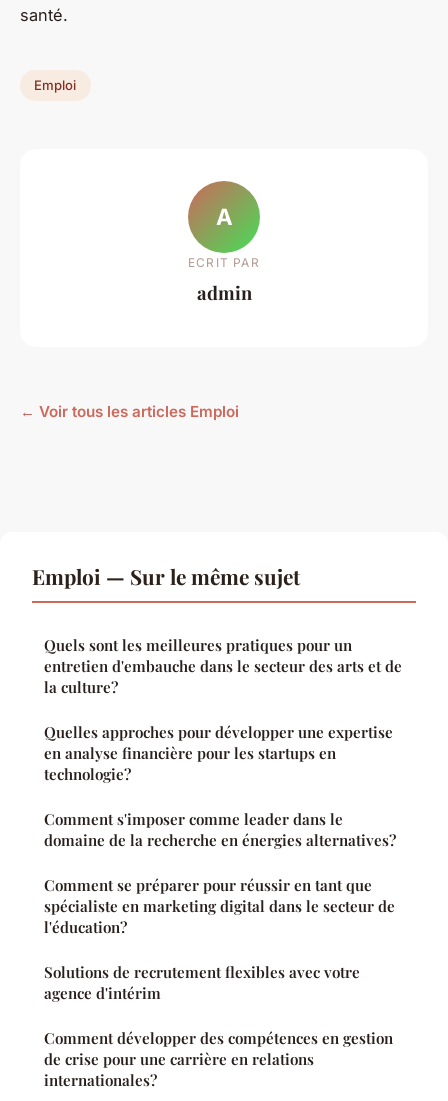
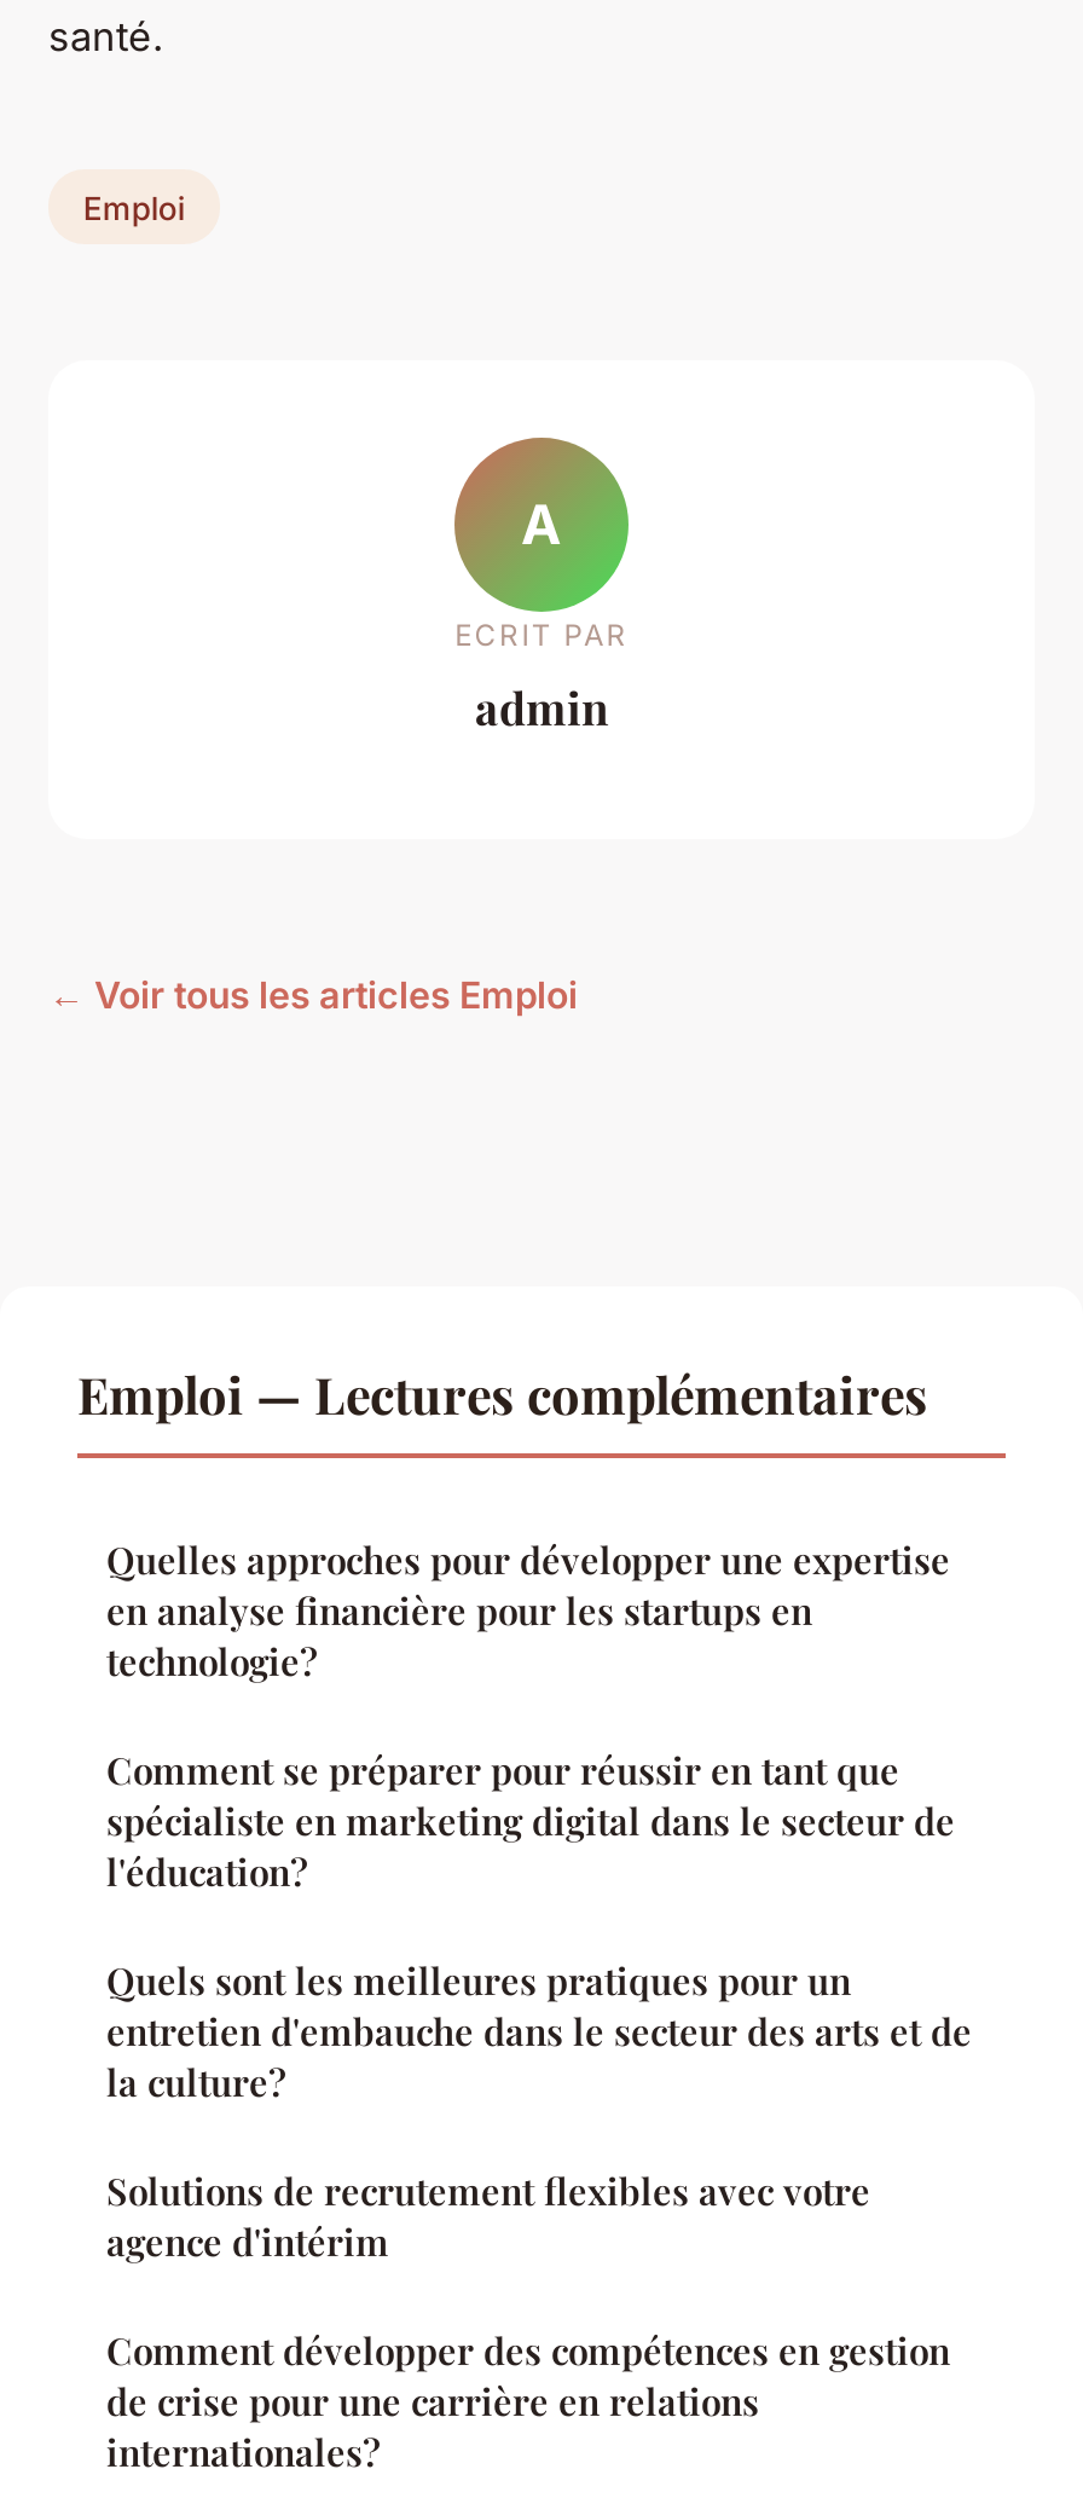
- Emploi — Sur le même sujet
+ Emploi — Lectures complémentaires

moved down: Quels sont les meilleures pratiques pour un | entretien d'embauche dans le secteur des arts et de | la culture?

moved up: Quelles approches pour développer une expertise | en analyse financière pour les startups en | technologie?

- Comment s'imposer comme leader dans le
- domaine de la recherche en énergies alternatives?

moved up: Comment se préparer pour réussir en tant que | spécialiste en marketing digital dans le secteur de | l'éducation?
